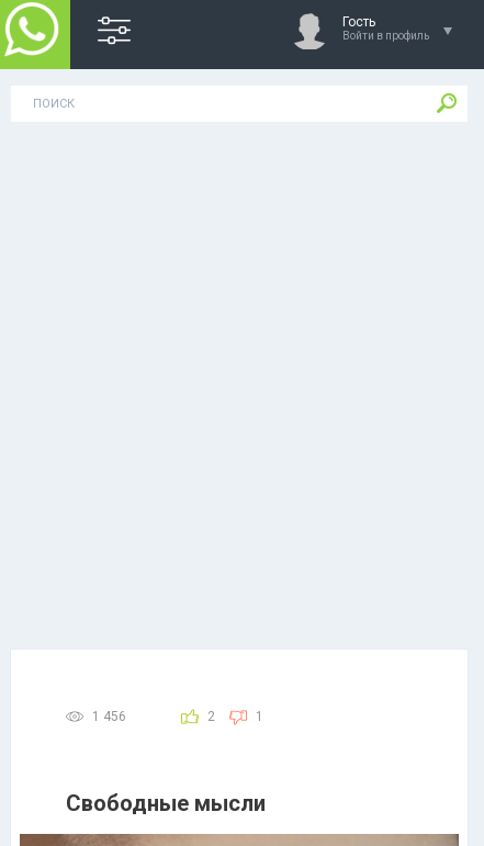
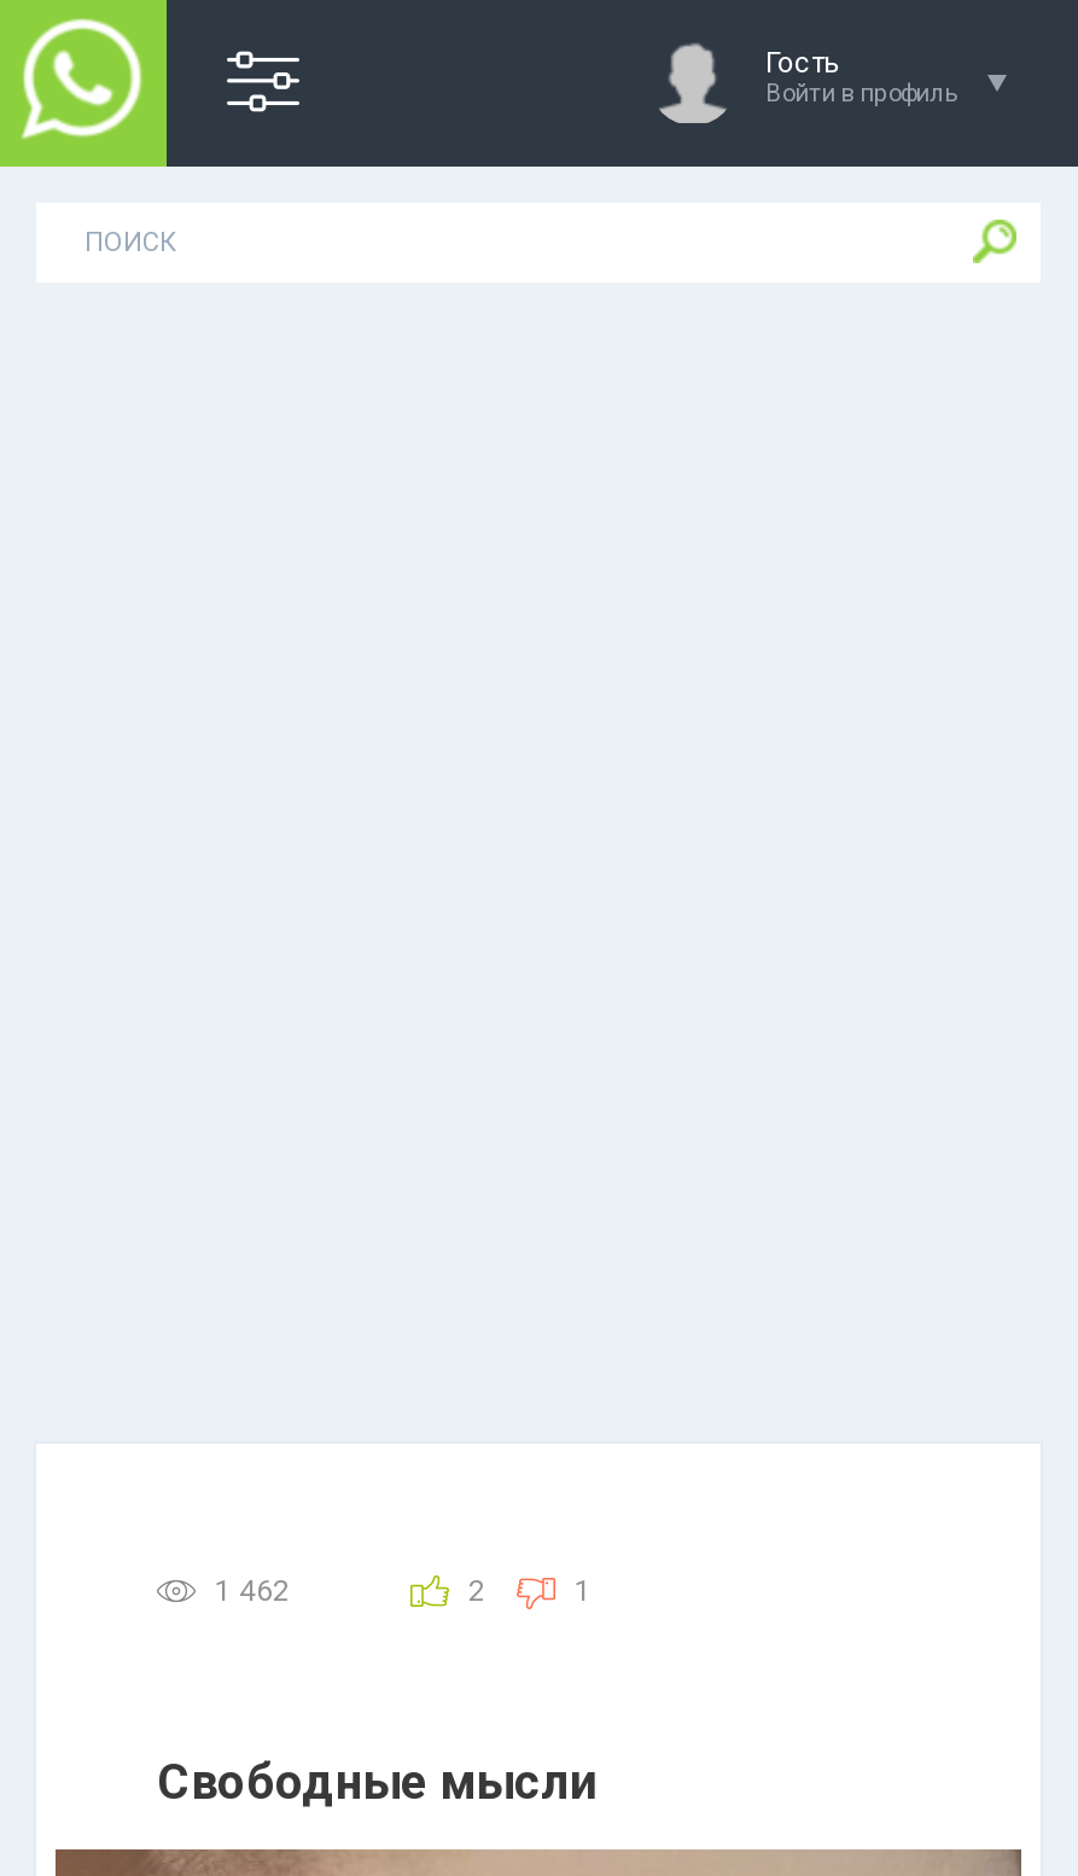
- 1 456
+ 1 462
